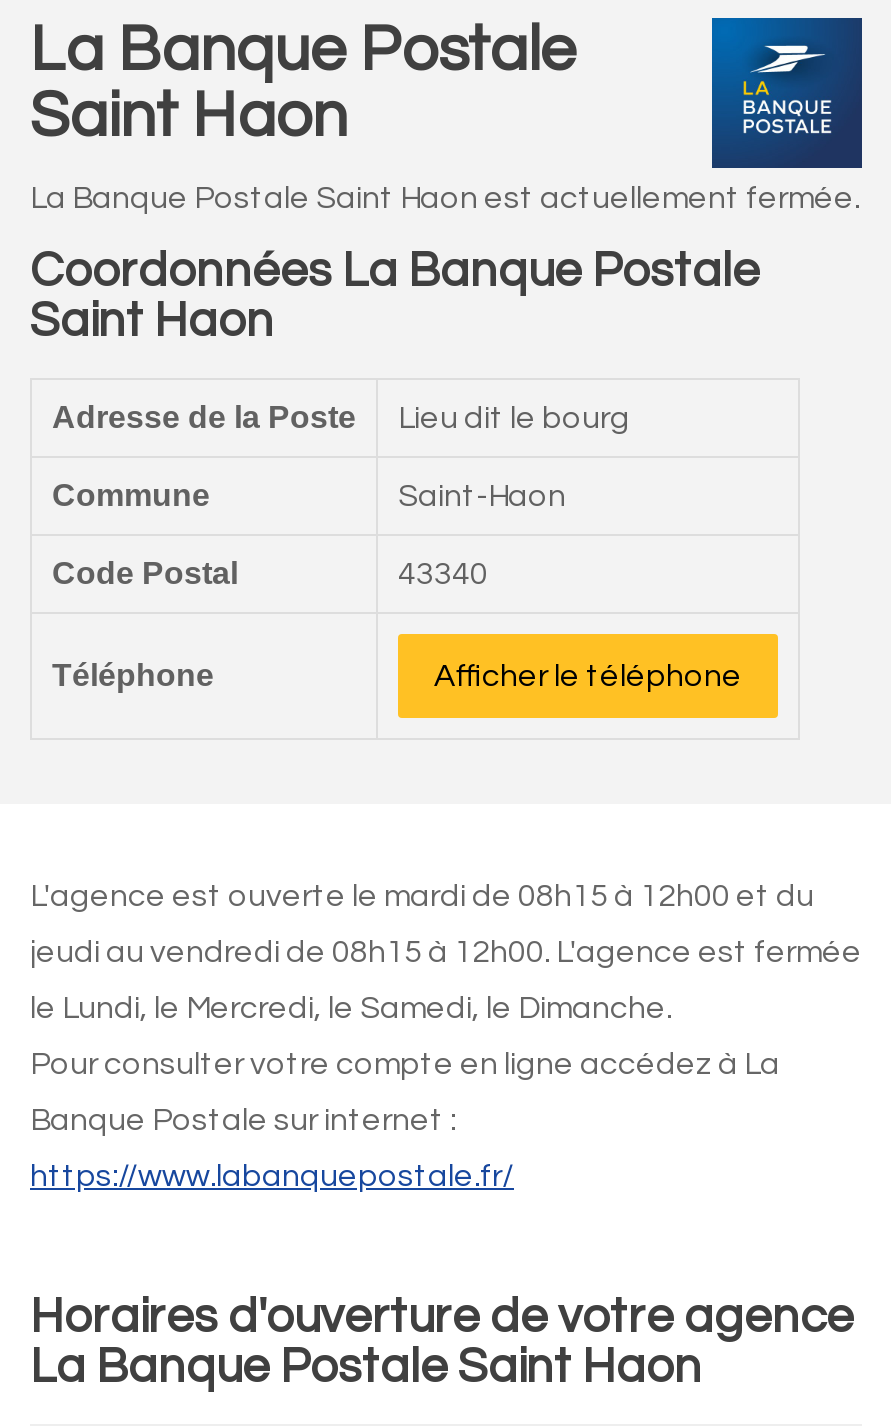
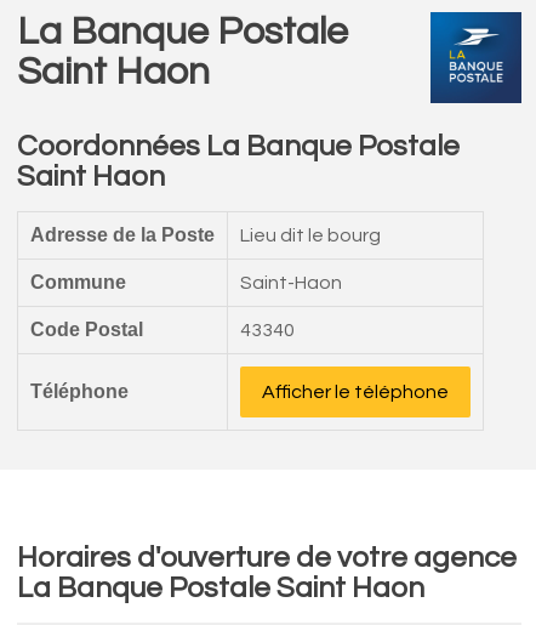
- La Banque Postale Saint Haon est actuellement fermée.

- L'agence est ouverte le mardi de 08h15 à 12h00 et du
- jeudi au vendredi de 08h15 à 12h00. L'agence est fermée
- le Lundi, le Mercredi, le Samedi, le Dimanche.
- Pour consulter votre compte en ligne accédez à La
- Banque Postale sur internet :
- https://www.labanquepostale.fr/
